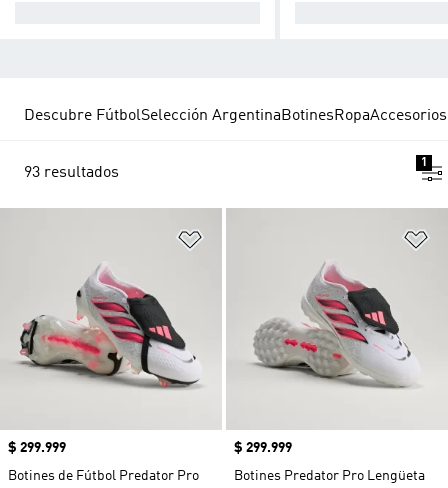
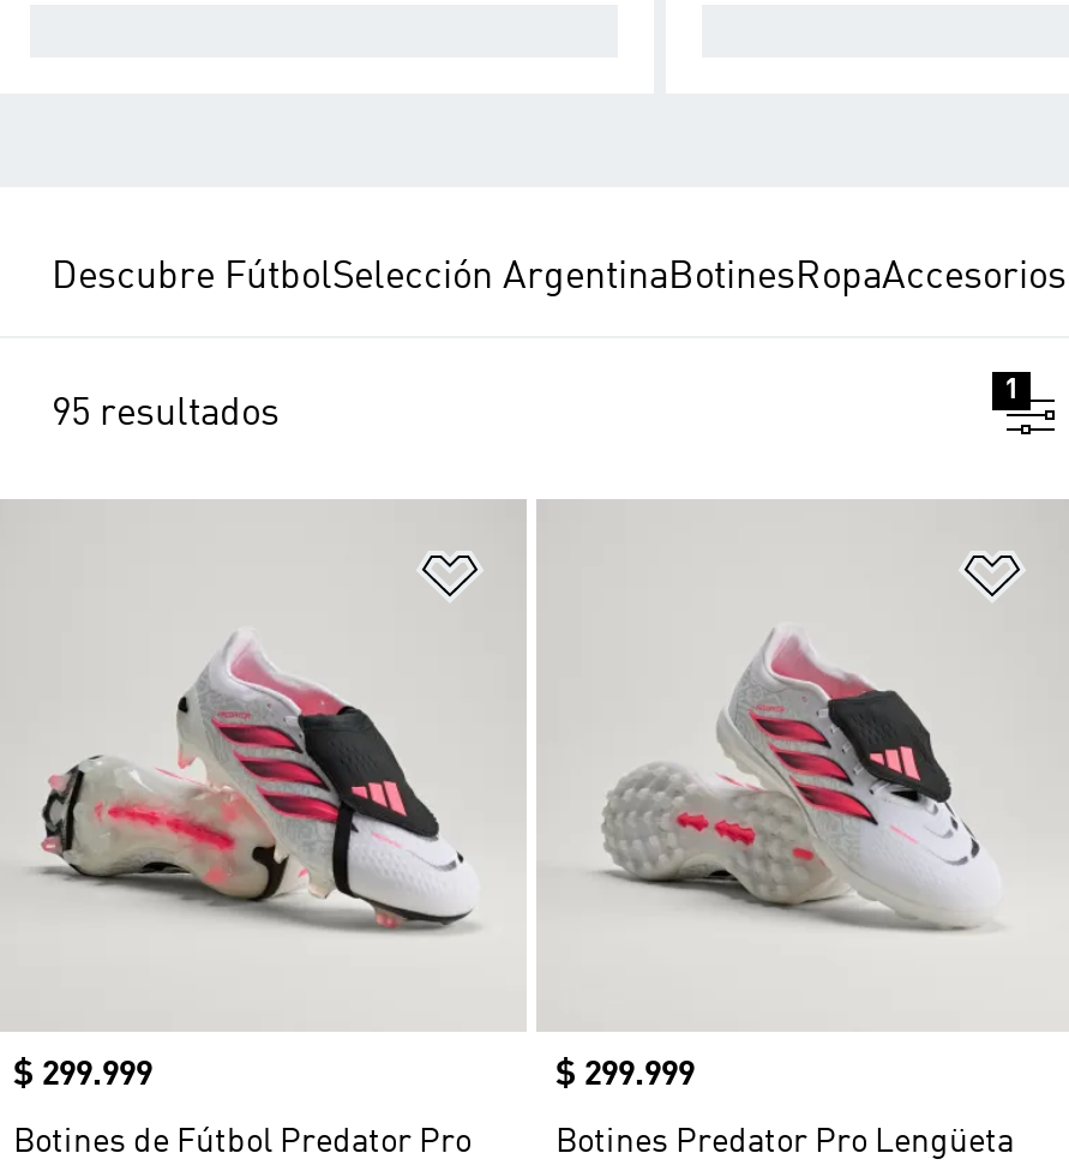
- 93 resultados
+ 95 resultados
